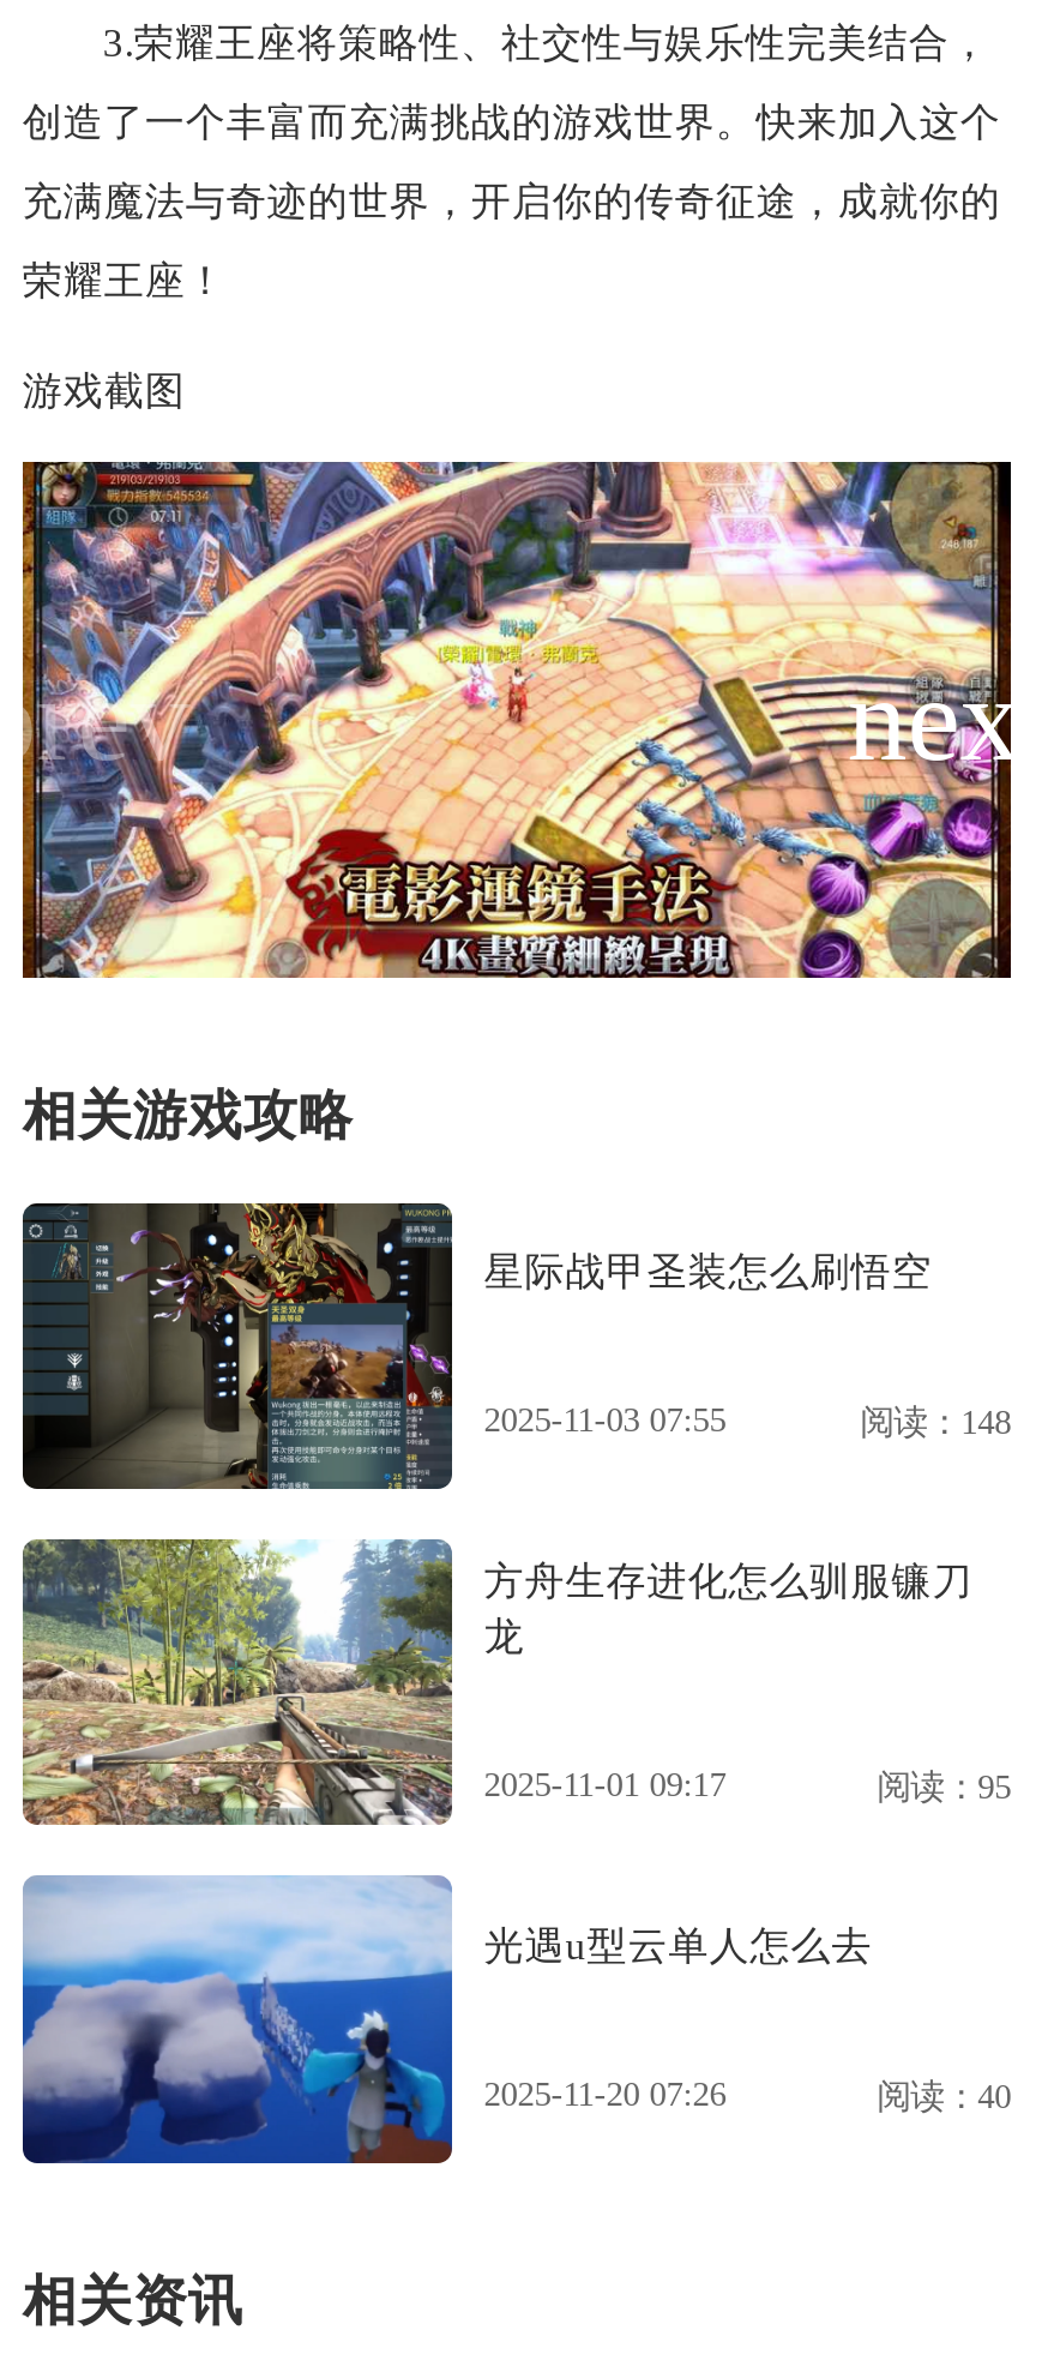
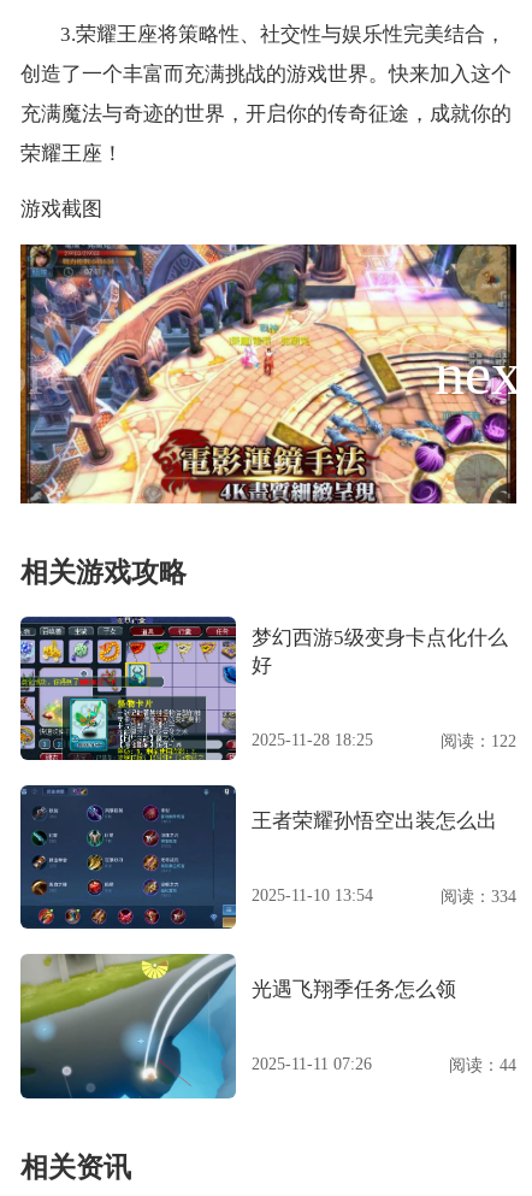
- [image]
- 星际战甲圣装怎么刷悟空
+ [image]
+ 梦幻西游5级变身卡点化什么
+ 好

- 2025-11-03 07:55
- 阅读：148
+ 2025-11-28 18:25
+ 阅读：122

- [image]
- 方舟生存进化怎么驯服镰刀
- 龙
+ [image]
+ 王者荣耀孙悟空出装怎么出

- 2025-11-01 09:17
- 阅读：95
+ 2025-11-10 13:54
+ 阅读：334

- [image]
- 光遇u型云单人怎么去
+ [image]
+ 光遇飞翔季任务怎么领

- 2025-11-20 07:26
- 阅读：40
+ 2025-11-11 07:26
+ 阅读：44
